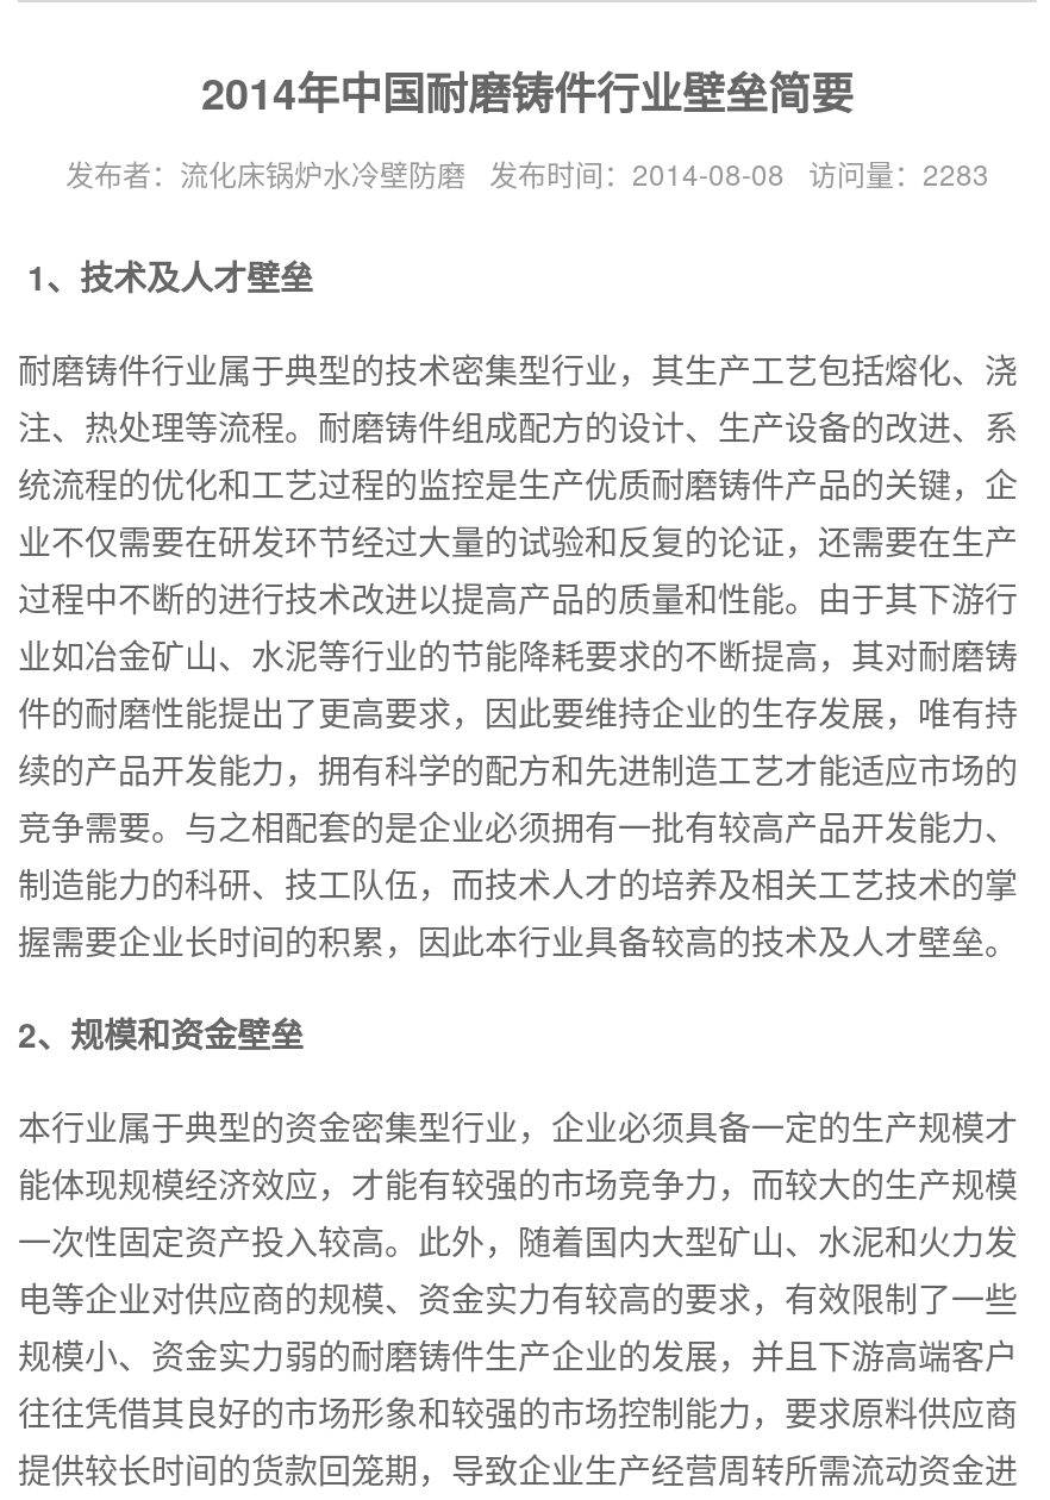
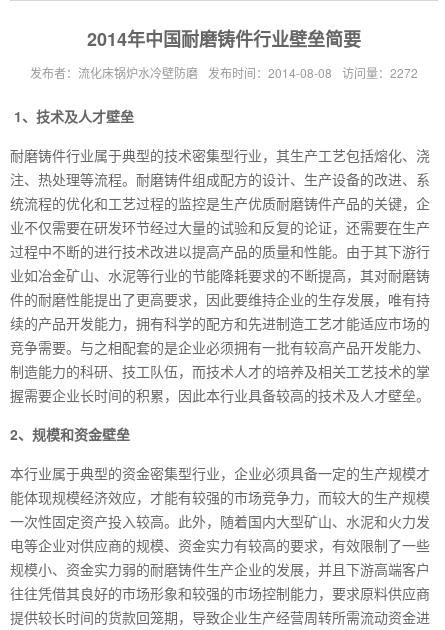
- 发布者：流化床锅炉水冷壁防磨 发布时间：2014-08-08 访问量：2283
+ 发布者：流化床锅炉水冷壁防磨 发布时间：2014-08-08 访问量：2272
